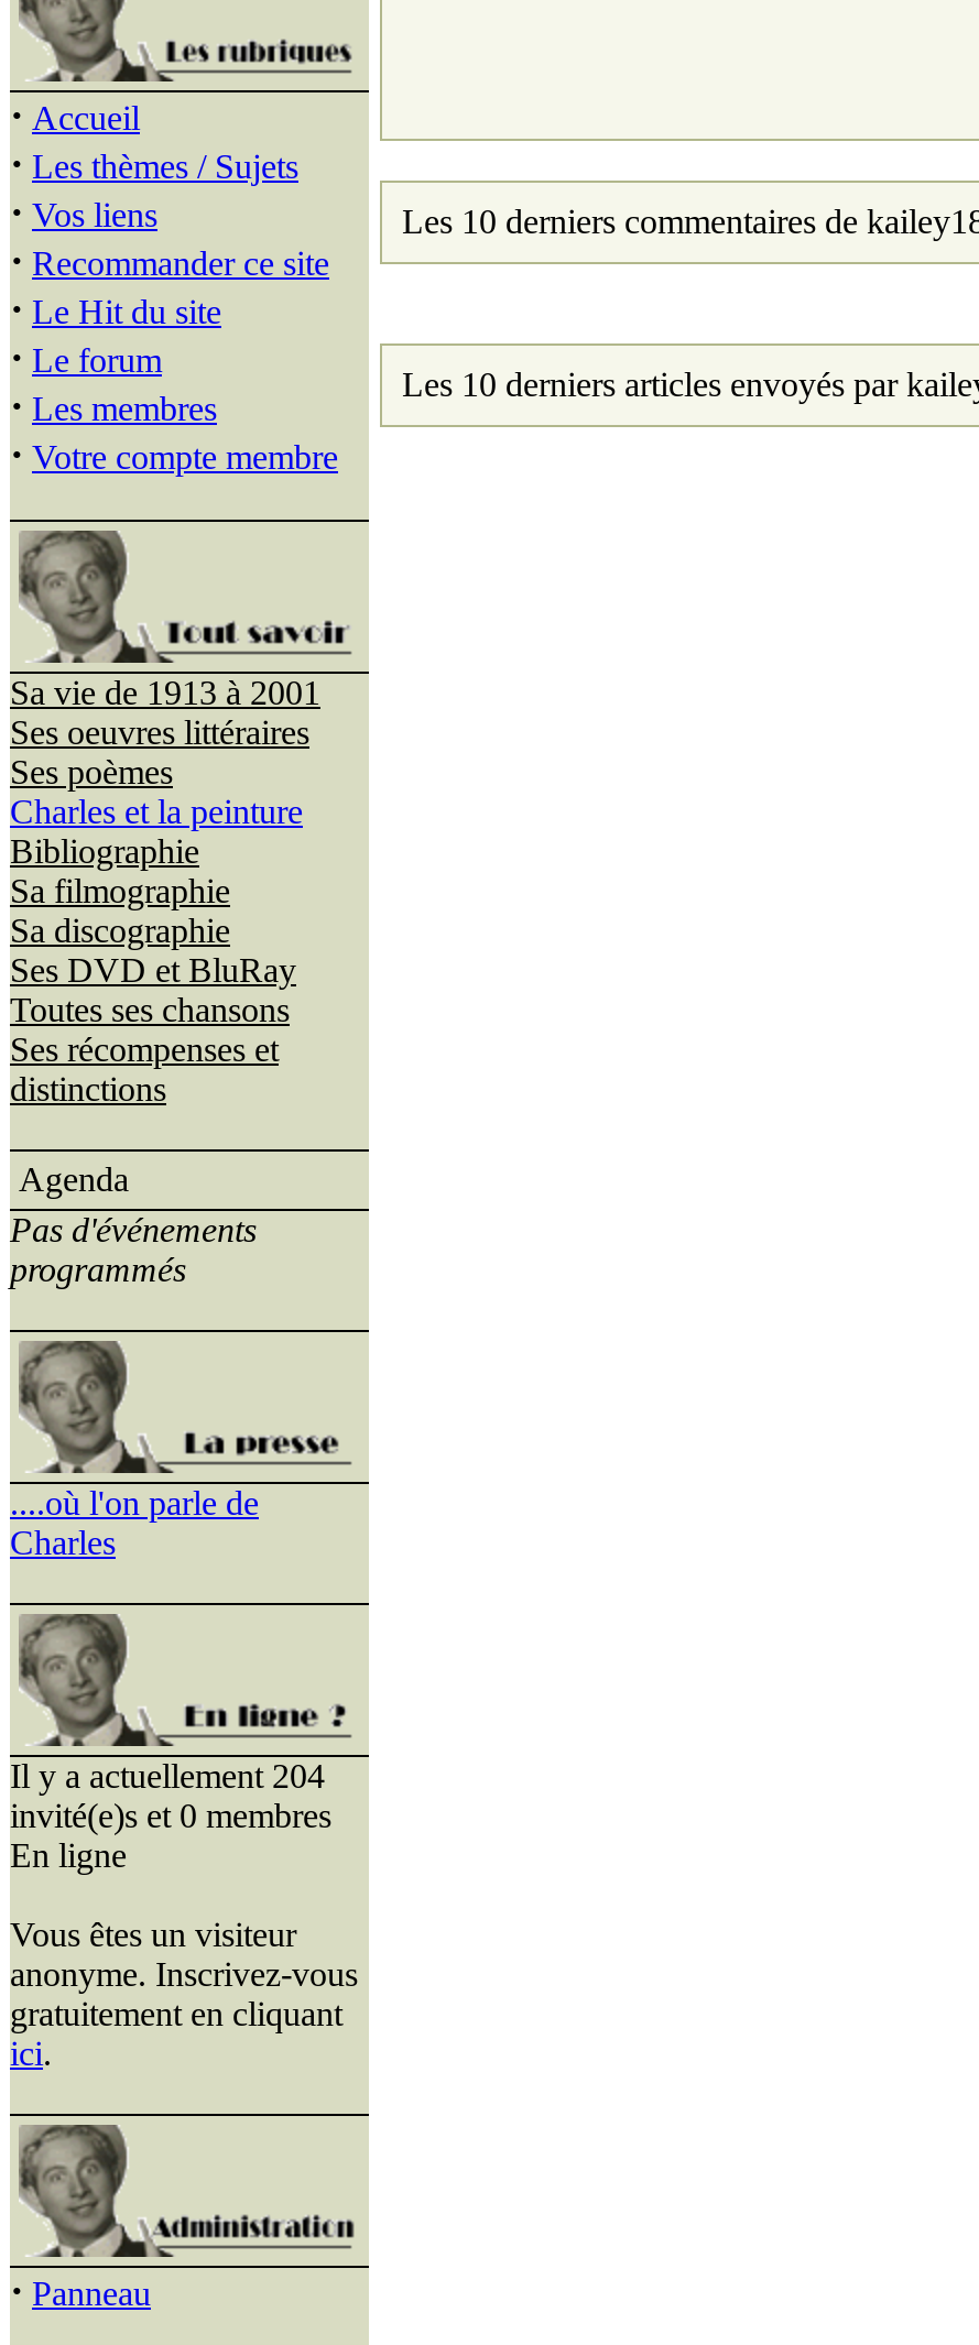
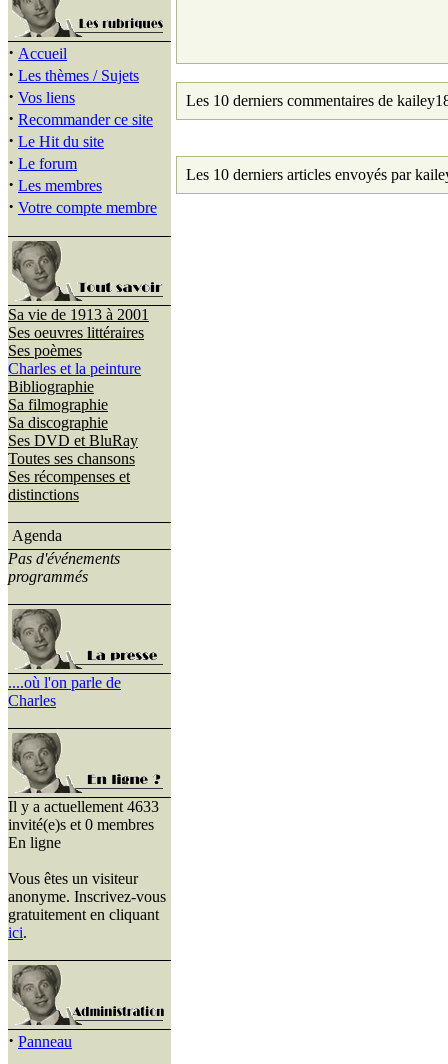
- Il y a actuellement 204
+ Il y a actuellement 4633
